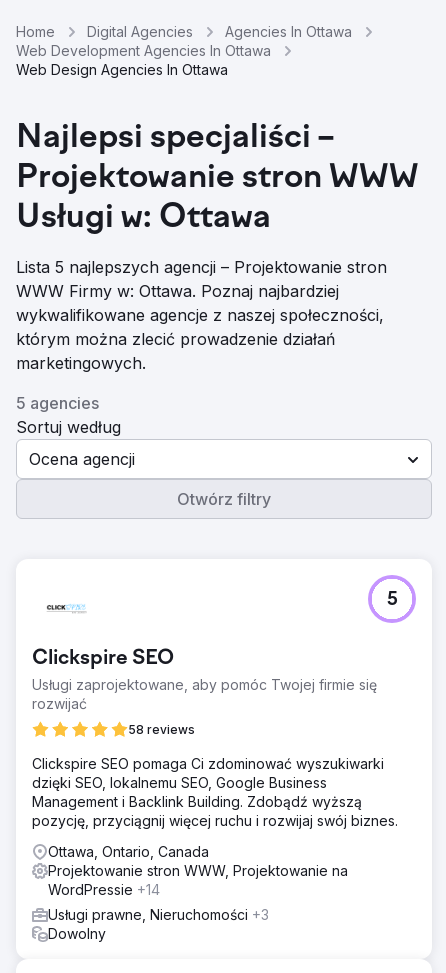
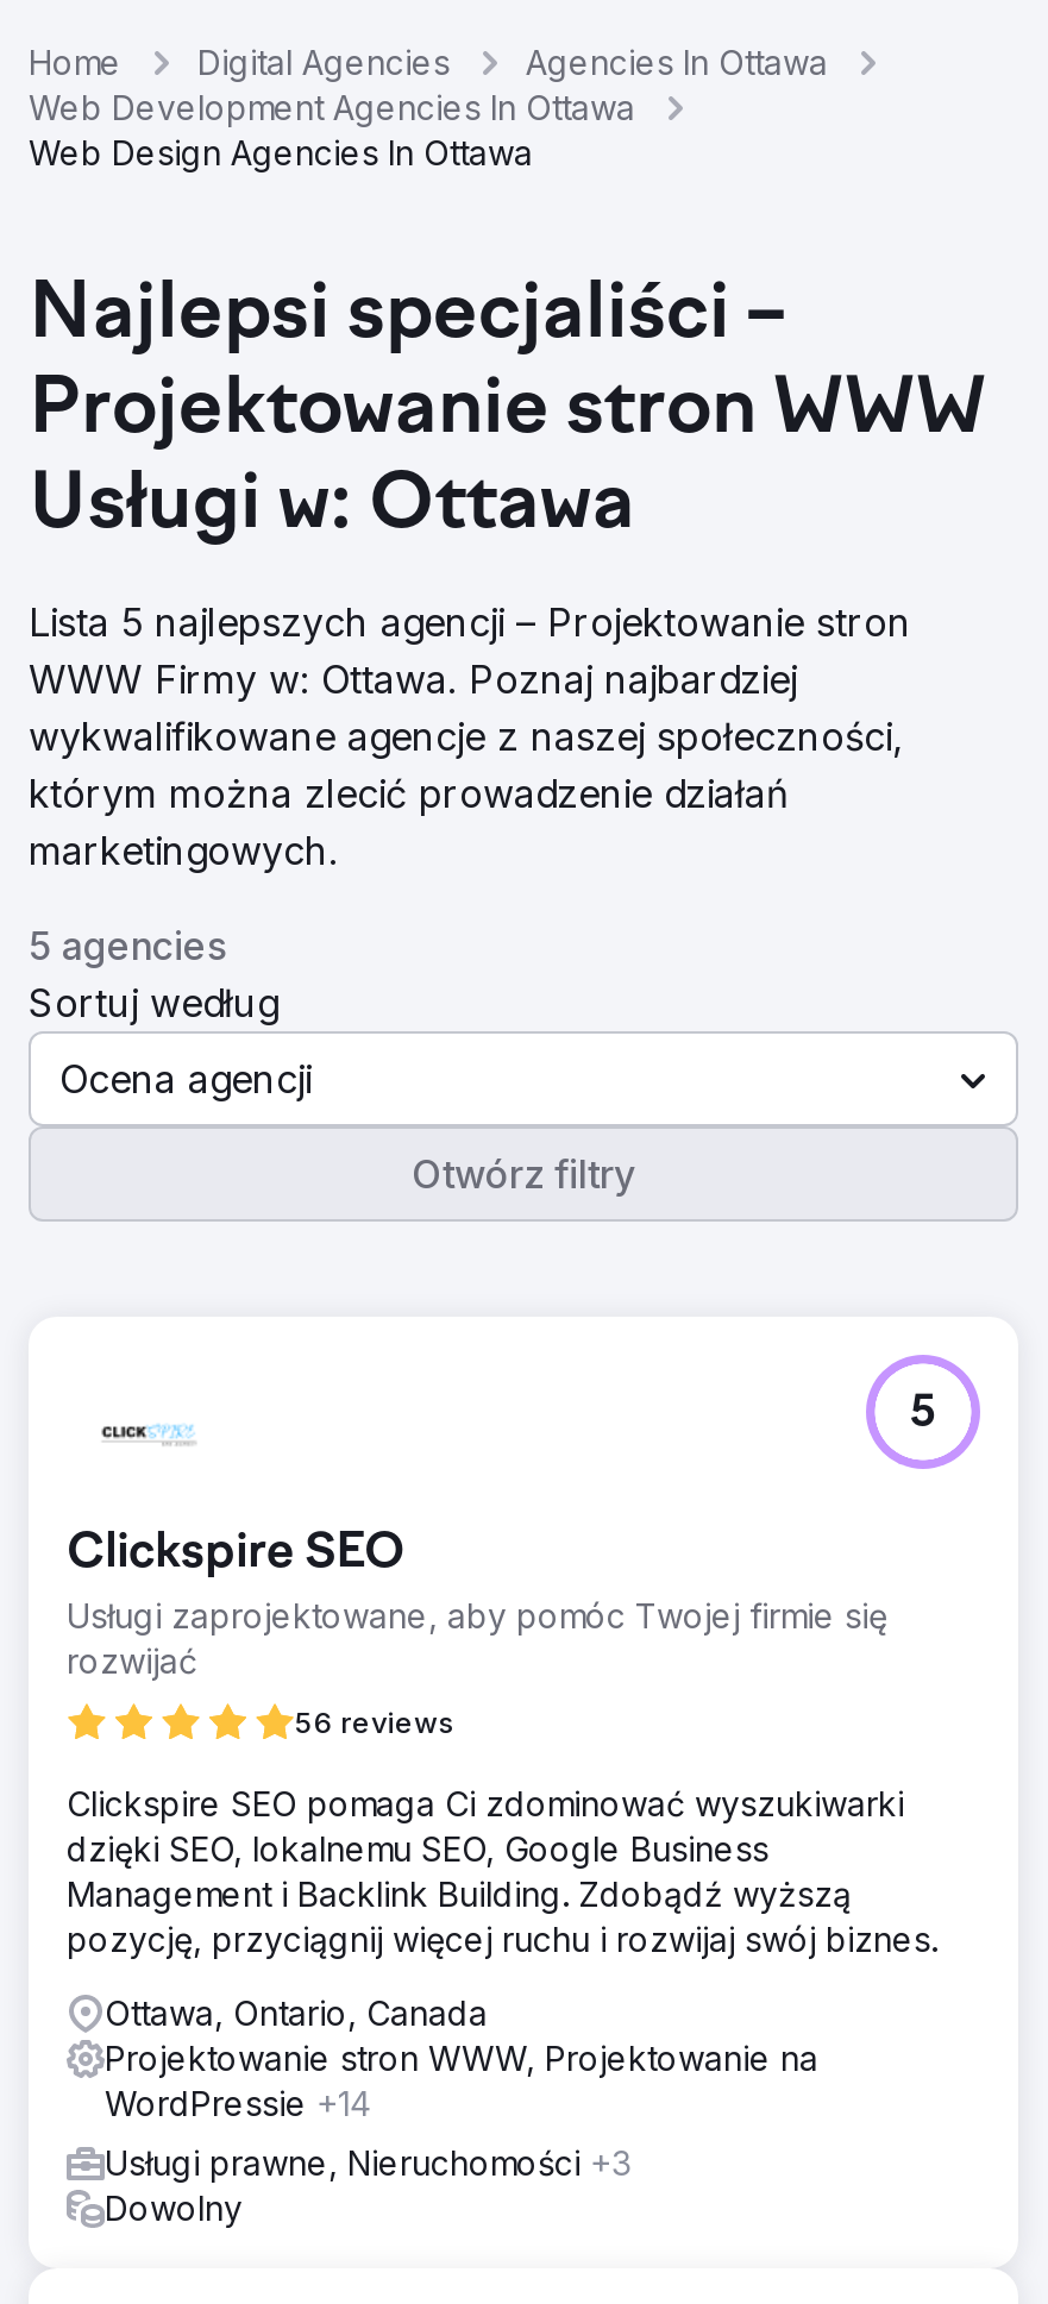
- 58 reviews
+ 56 reviews
